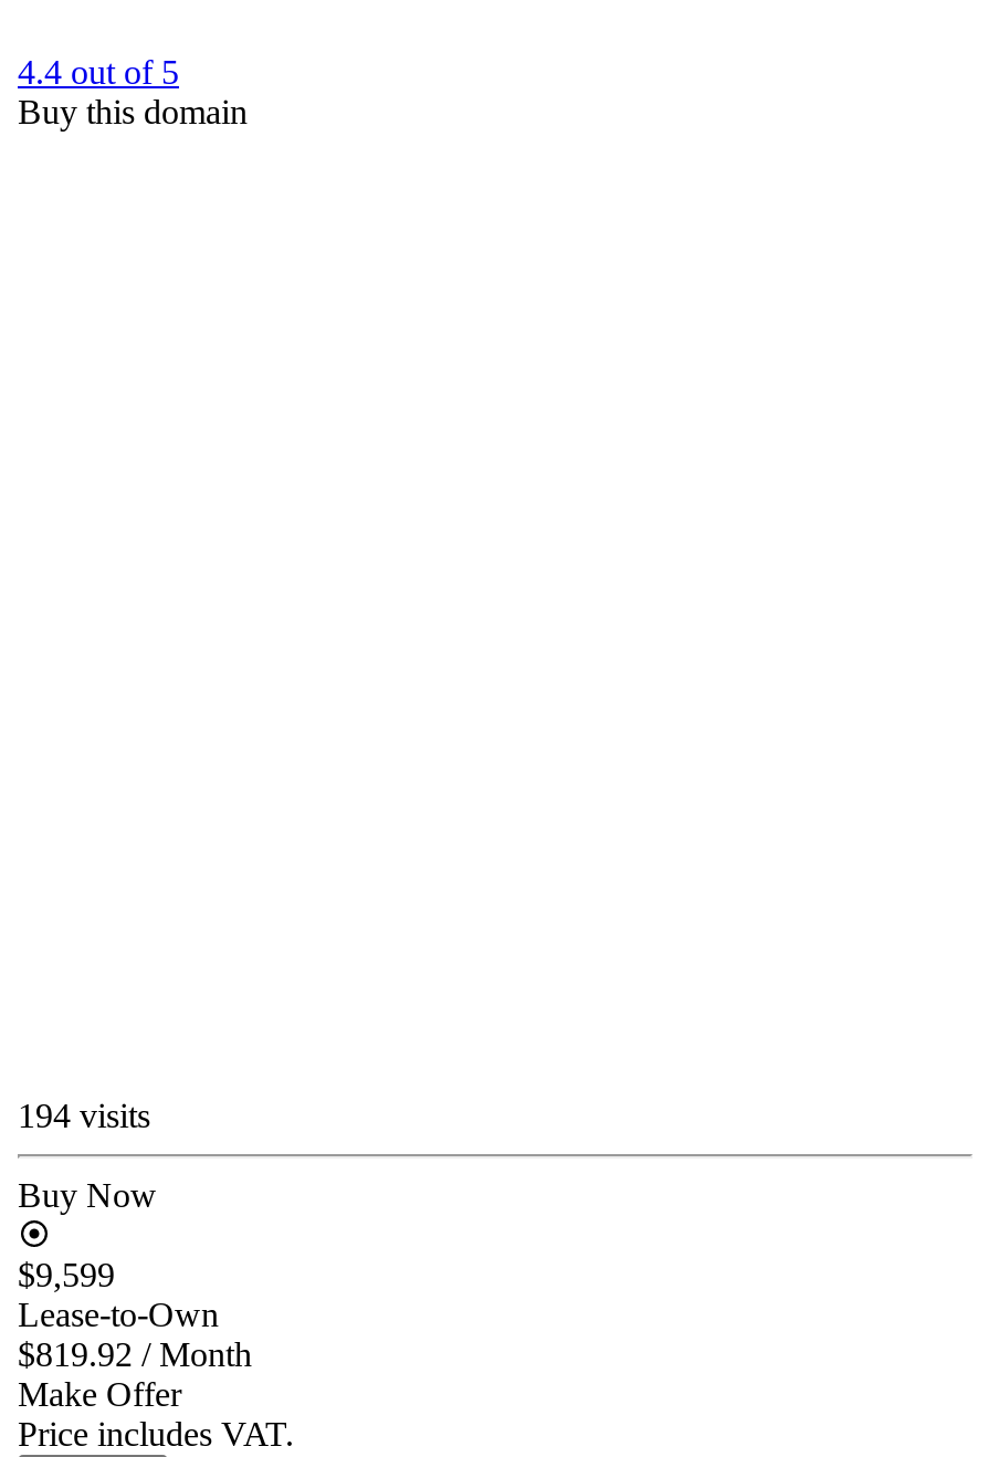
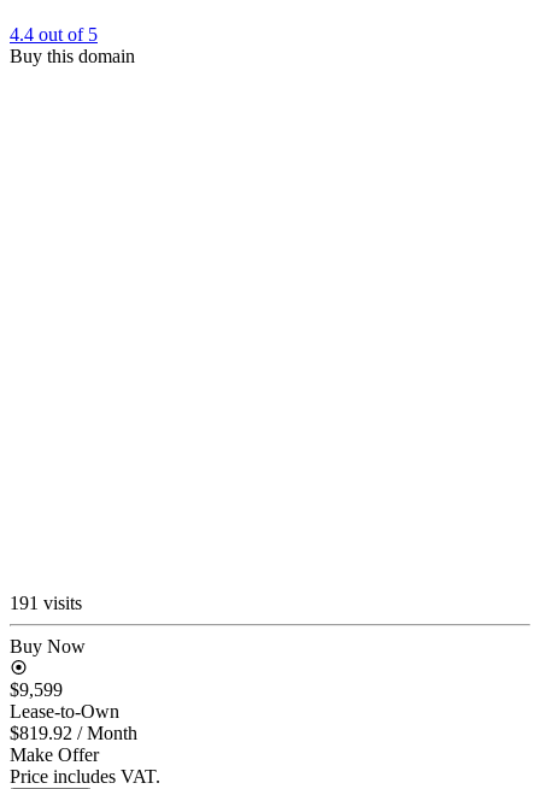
- 194 visits
+ 191 visits
